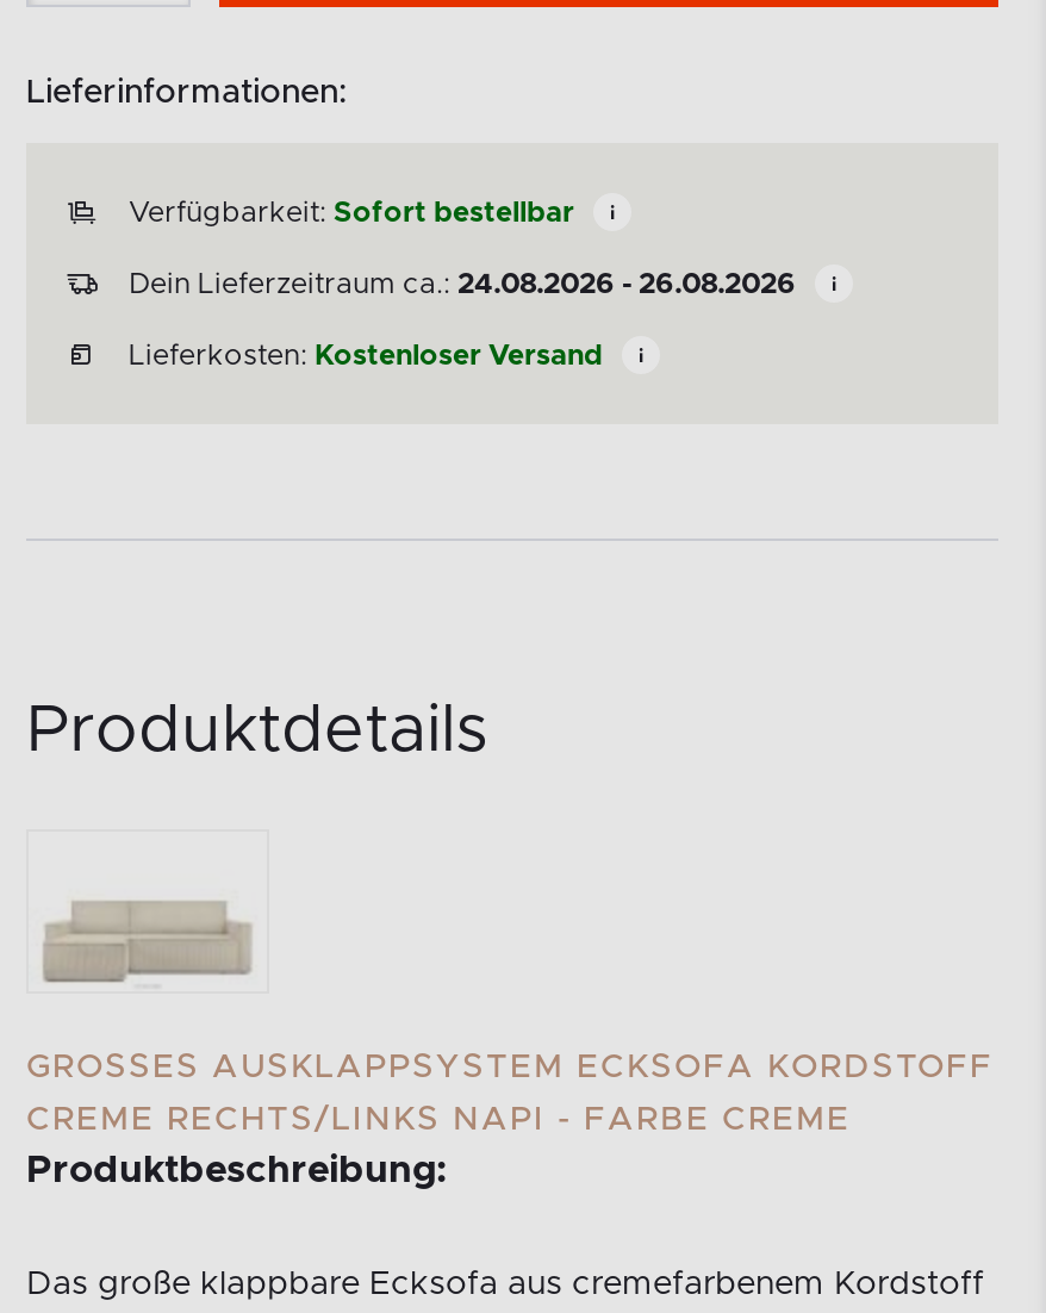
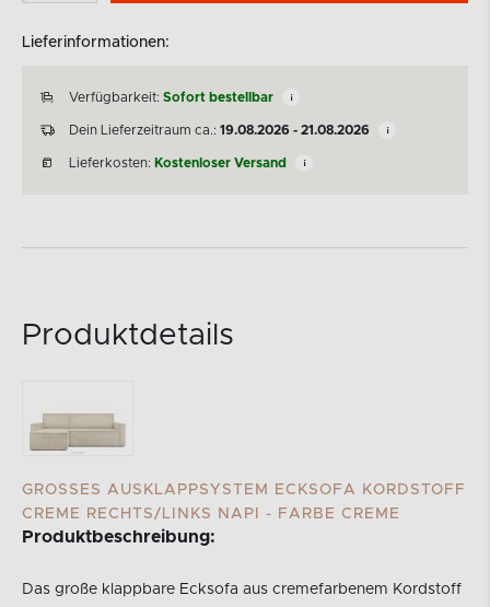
- Dein Lieferzeitraum ca.: 24.08.2026 - 26.08.2026
+ Dein Lieferzeitraum ca.: 19.08.2026 - 21.08.2026
